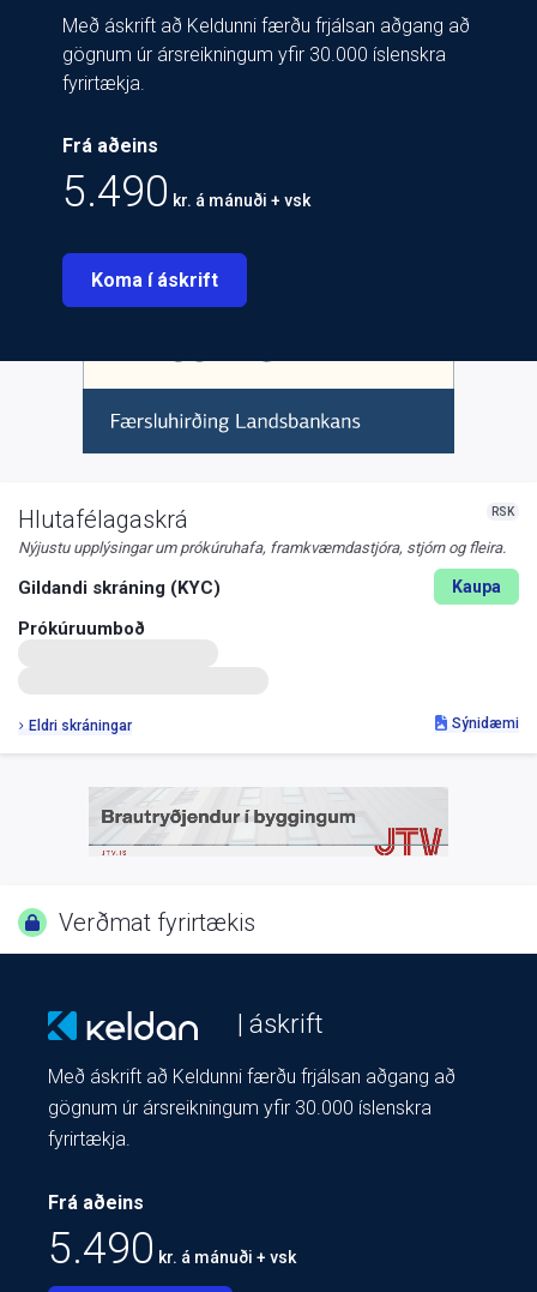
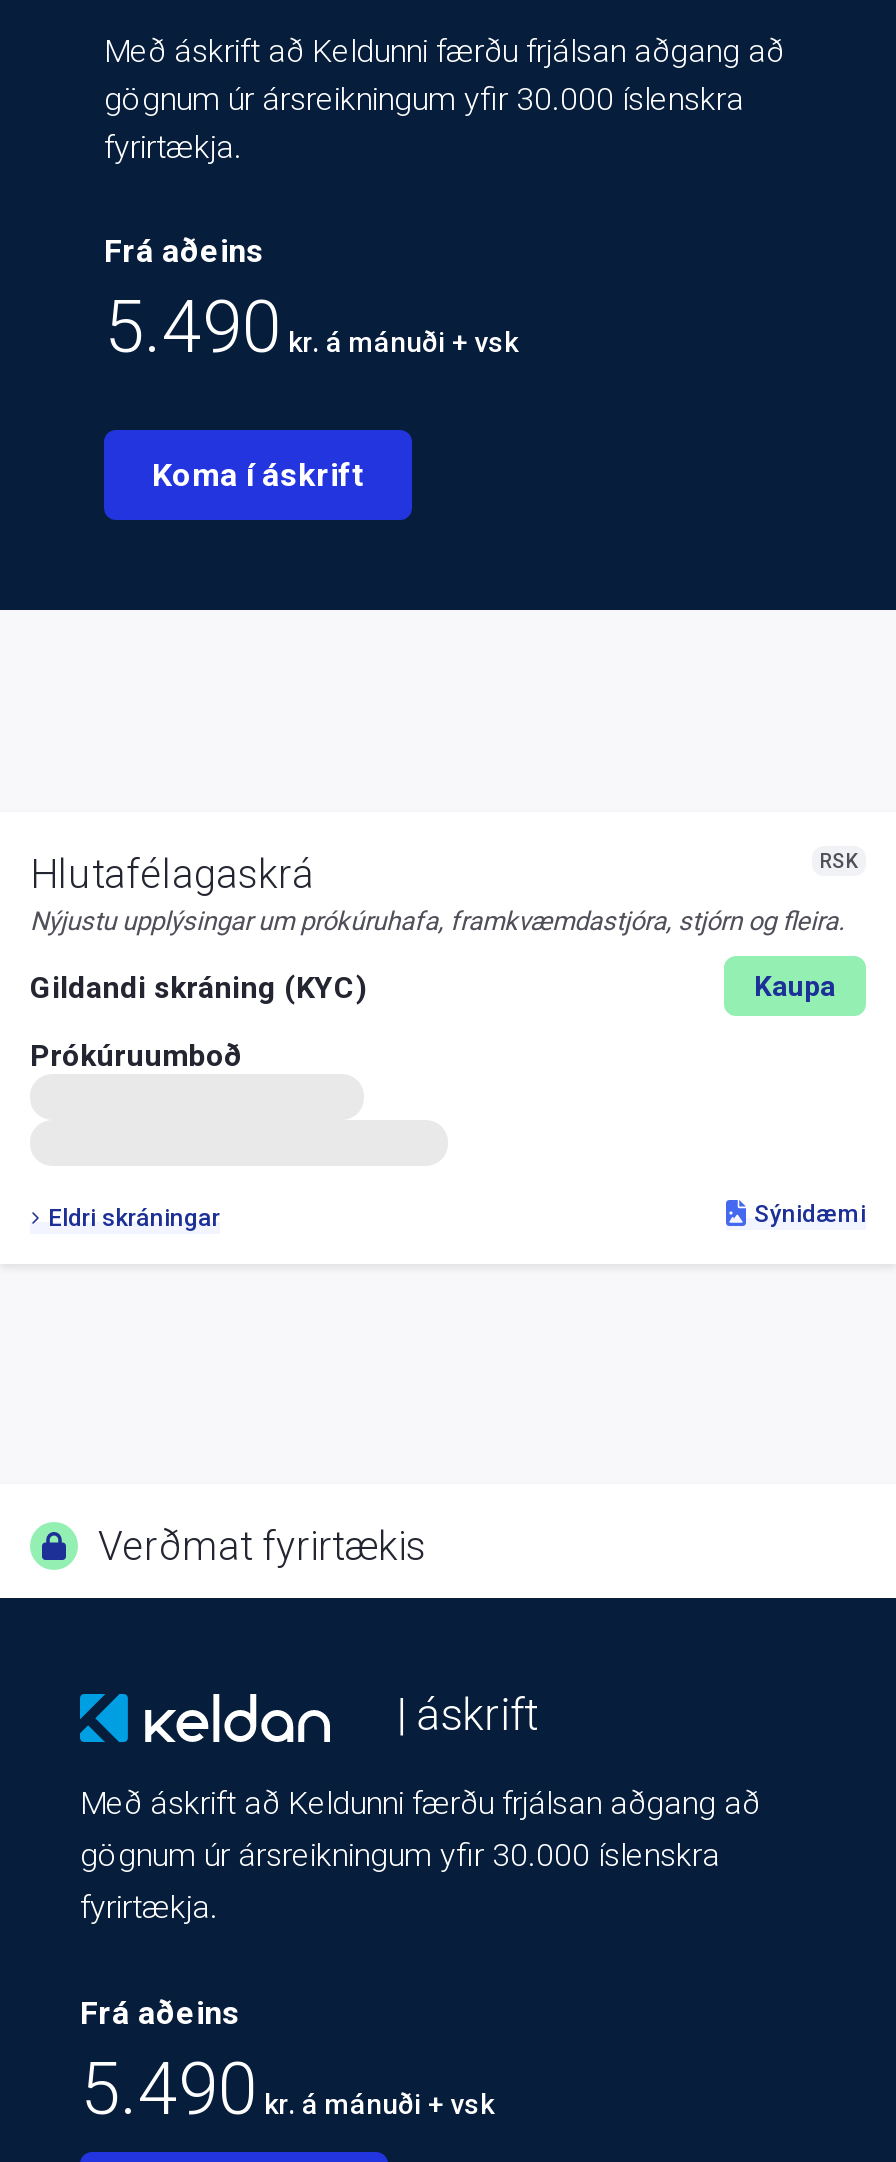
- [image]

- [image]
